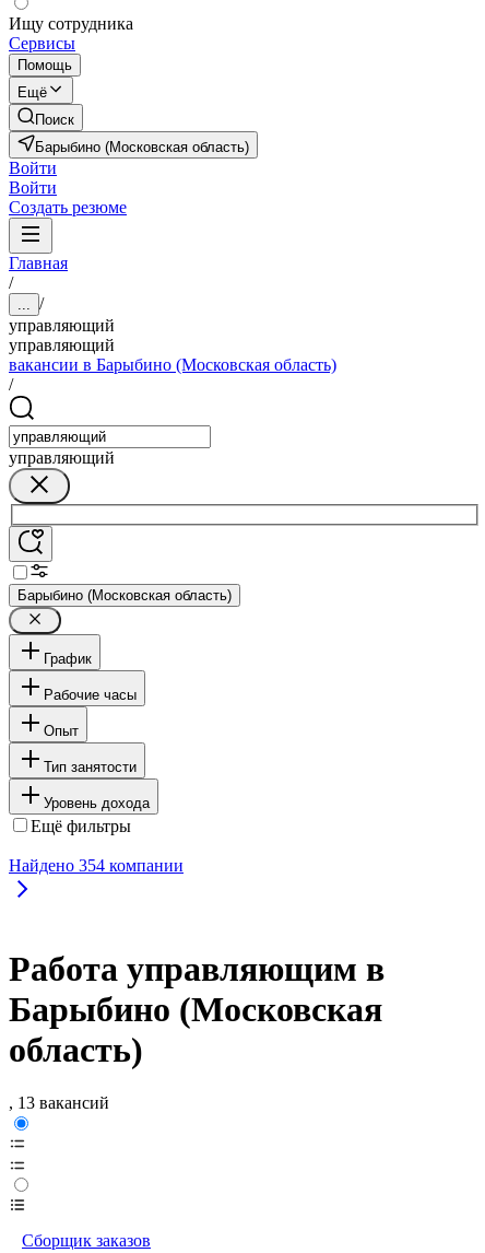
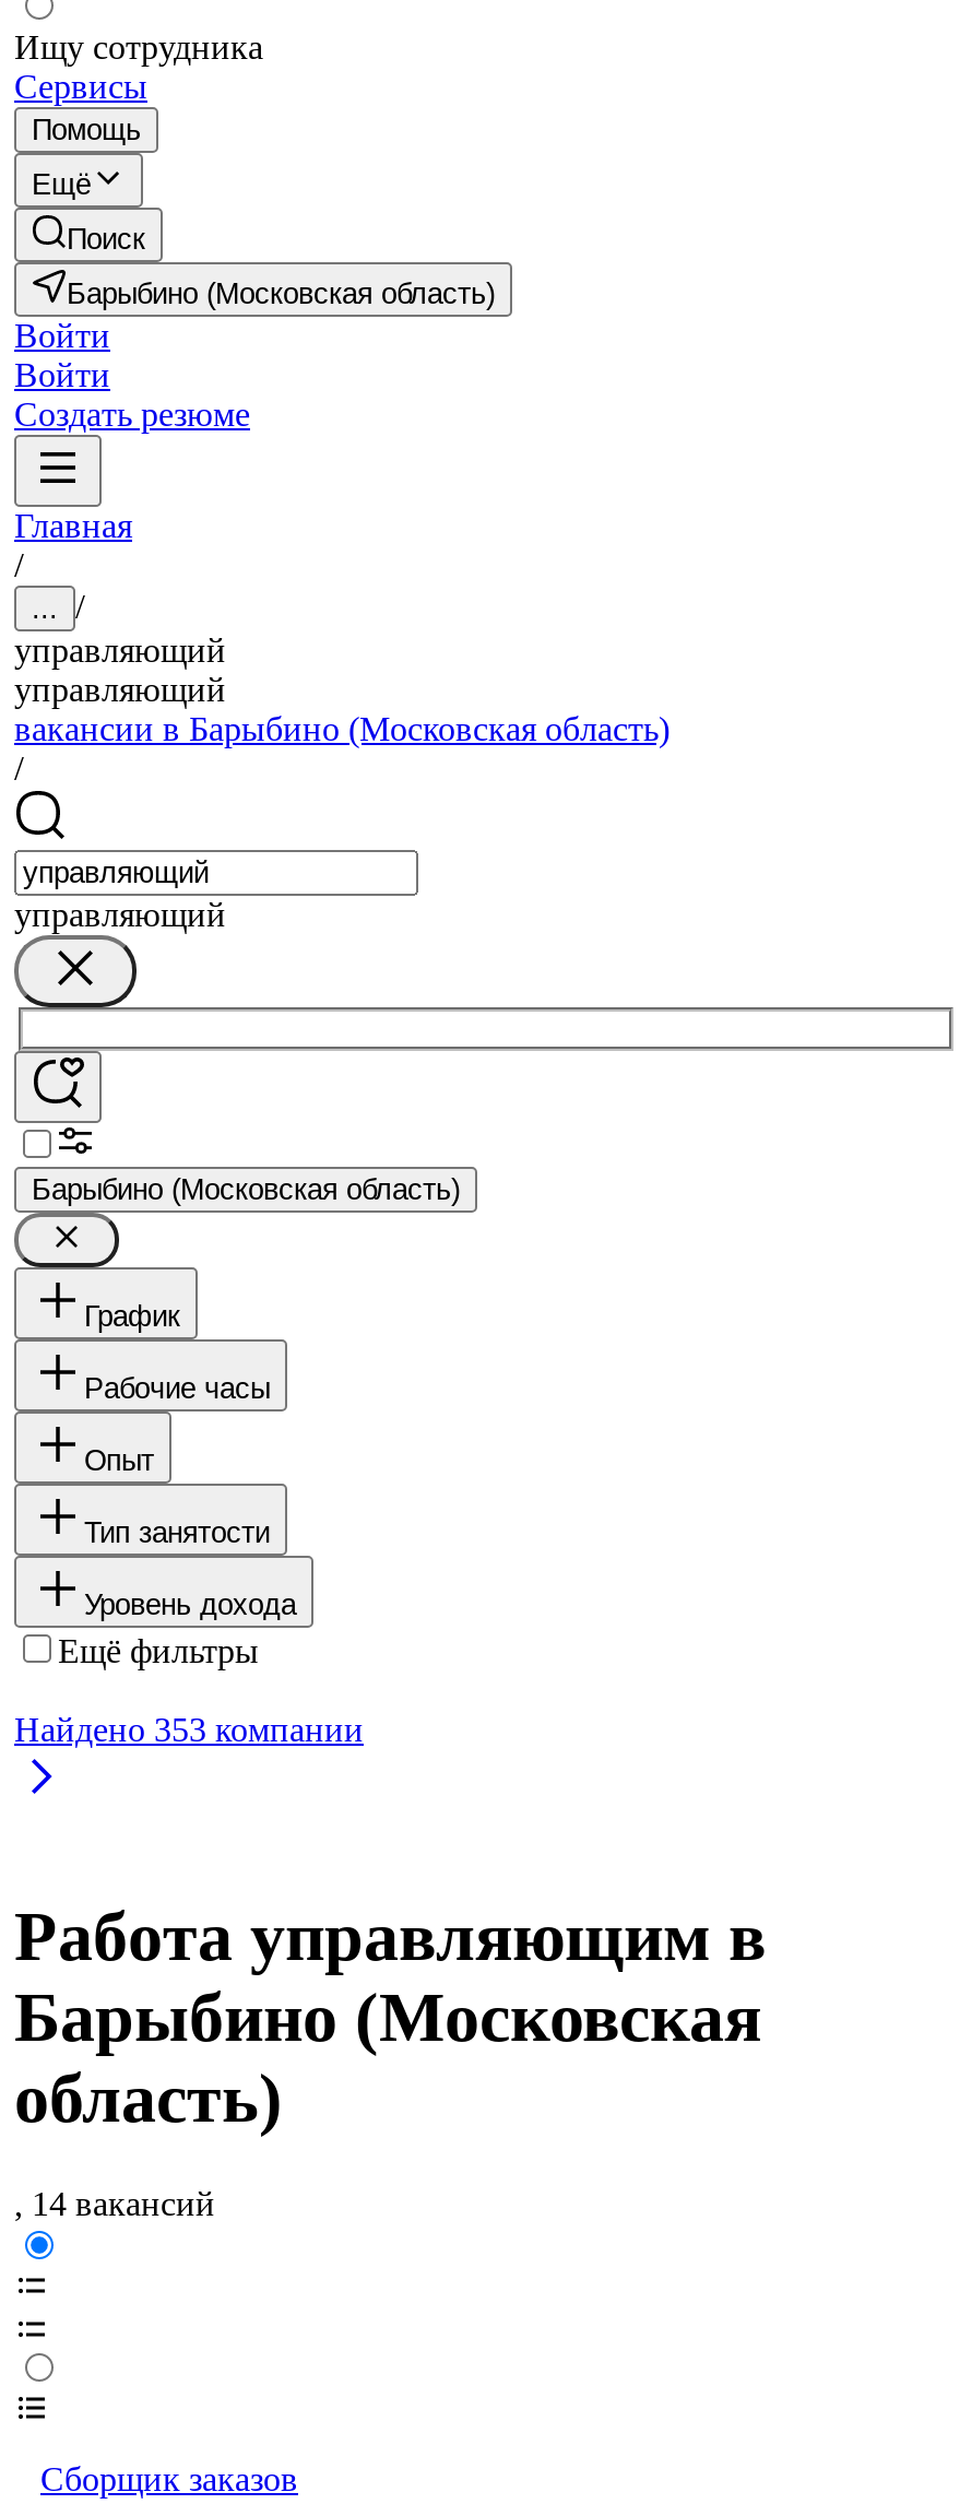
- Найдено 354 компании
+ Найдено 353 компании

- , 13 вакансий
+ , 14 вакансий
